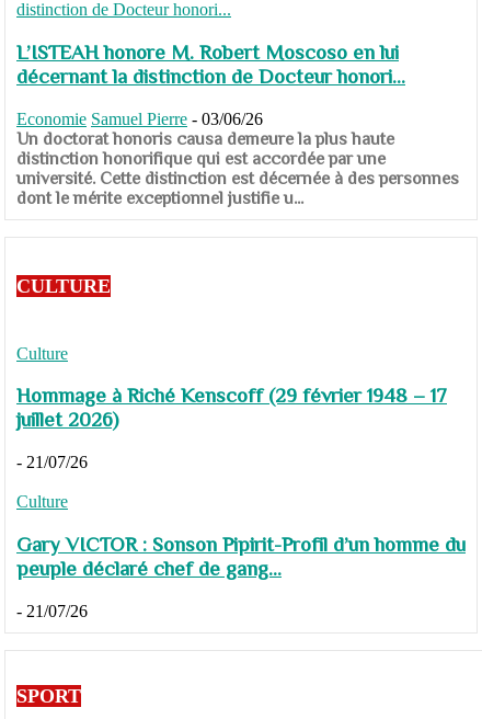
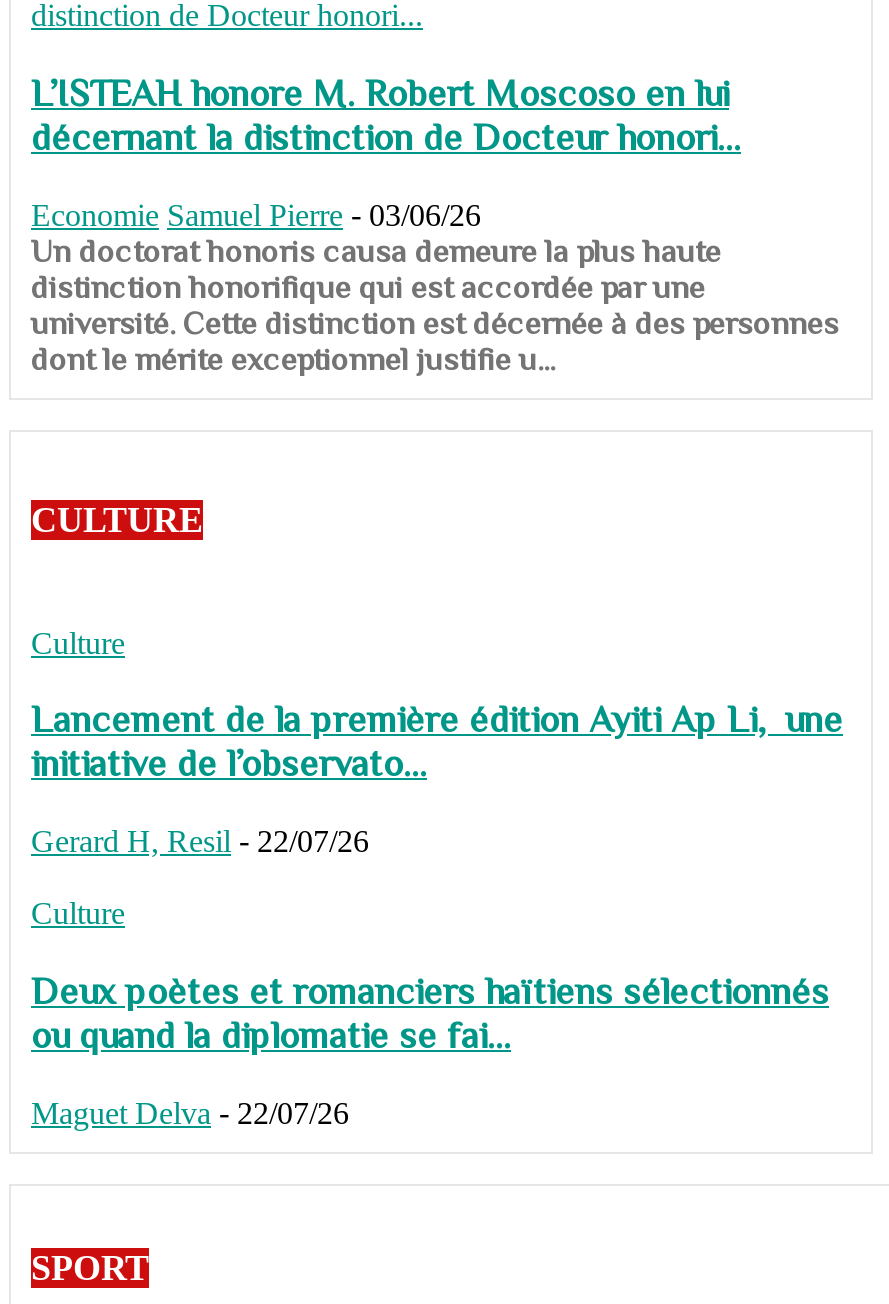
- Hommage à Riché Kenscoff (29 février 1948 – 17
- juillet 2026)
+ Lancement de la première édition Ayiti Ap Li, une
+ initiative de l’observato...

- - 21/07/26
+ Gerard H, Resil - 22/07/26

- Gary VICTOR : Sonson Pipirit-Profil d’un homme du
- peuple déclaré chef de gang...
+ Deux poètes et romanciers haïtiens sélectionnés
+ ou quand la diplomatie se fai...

- - 21/07/26
+ Maguet Delva - 22/07/26
